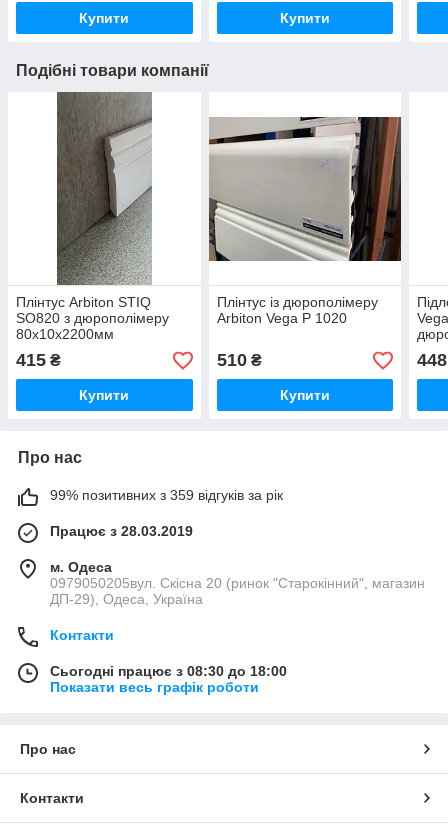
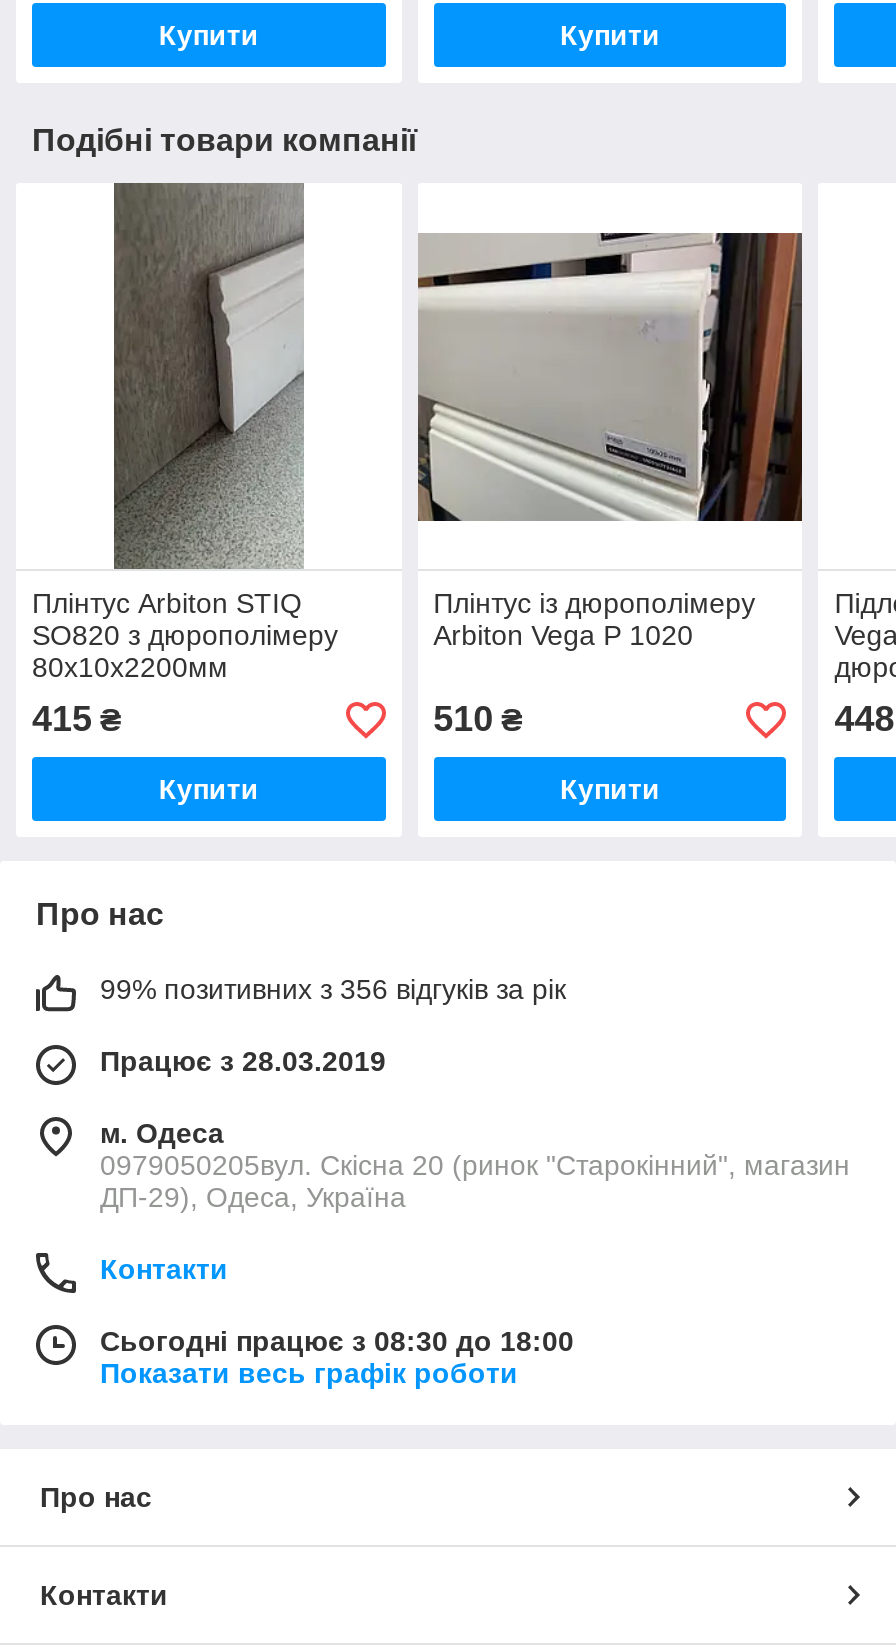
- 99% позитивних з 359 відгуків за рік
+ 99% позитивних з 356 відгуків за рік
